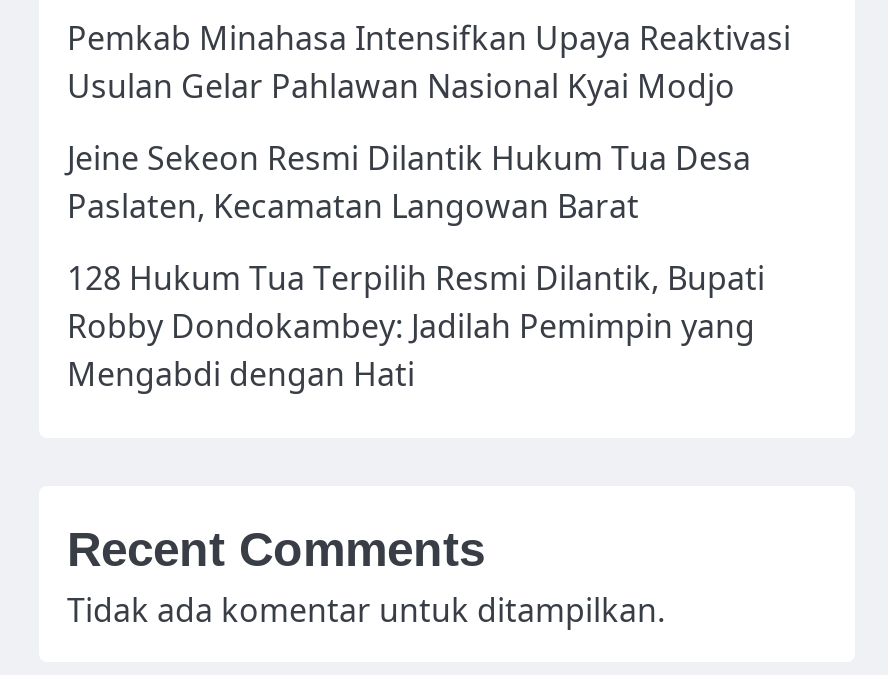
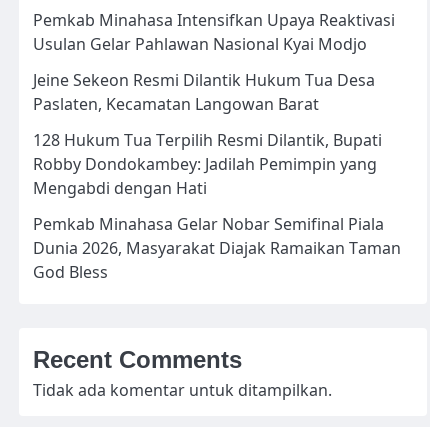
+ Pemkab Minahasa Gelar Nobar Semifinal Piala
+ Dunia 2026, Masyarakat Diajak Ramaikan Taman
+ God Bless
